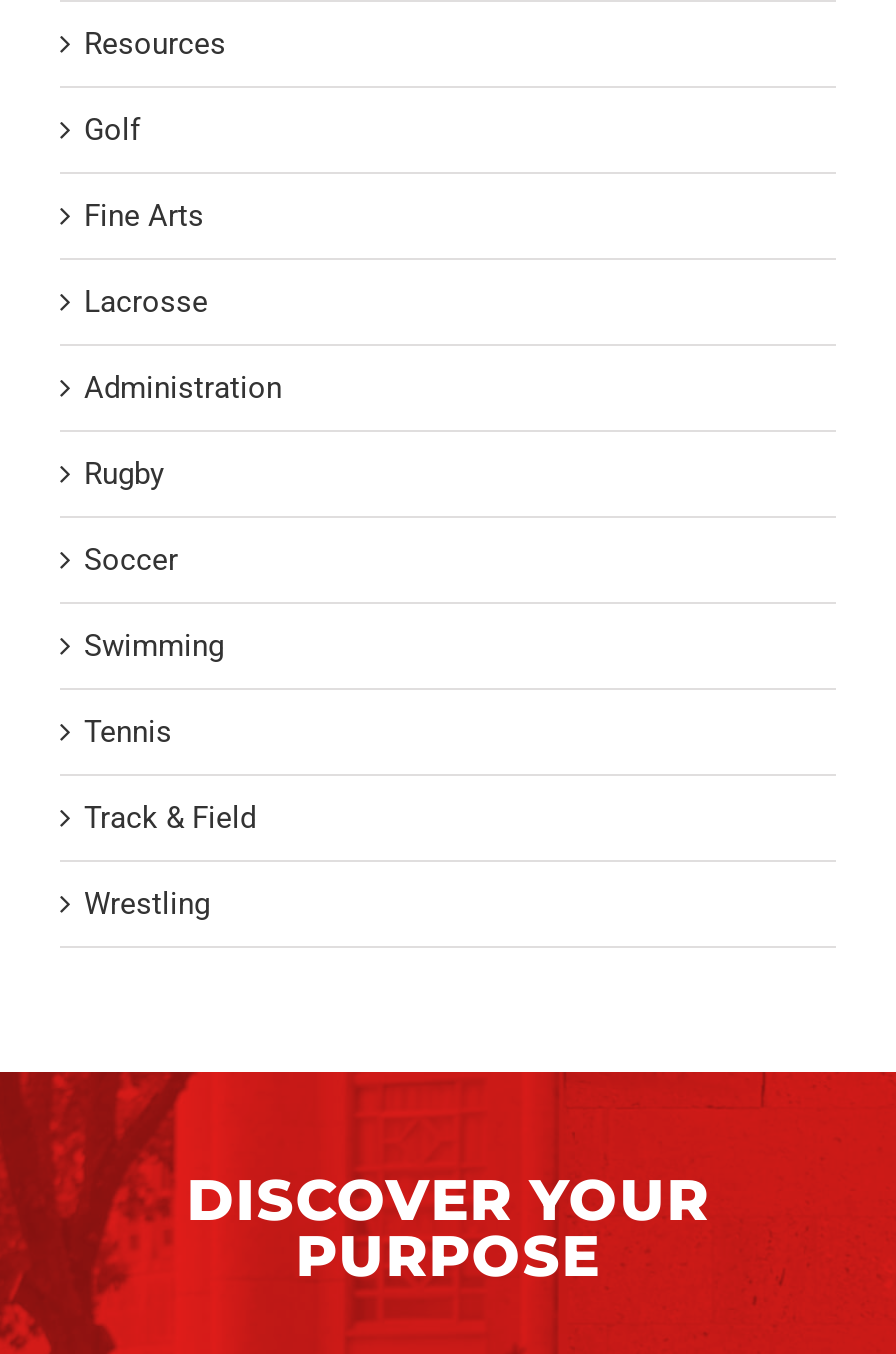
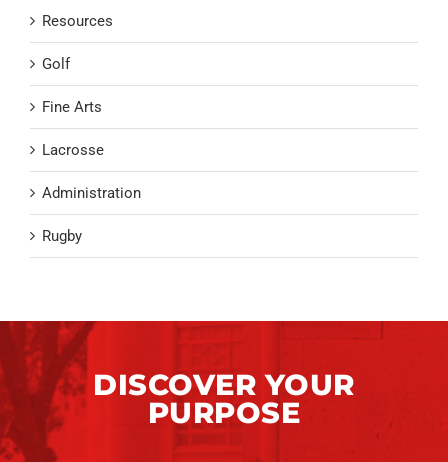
- Soccer
- Swimming
- Tennis
- Track & Field
- Wrestling
